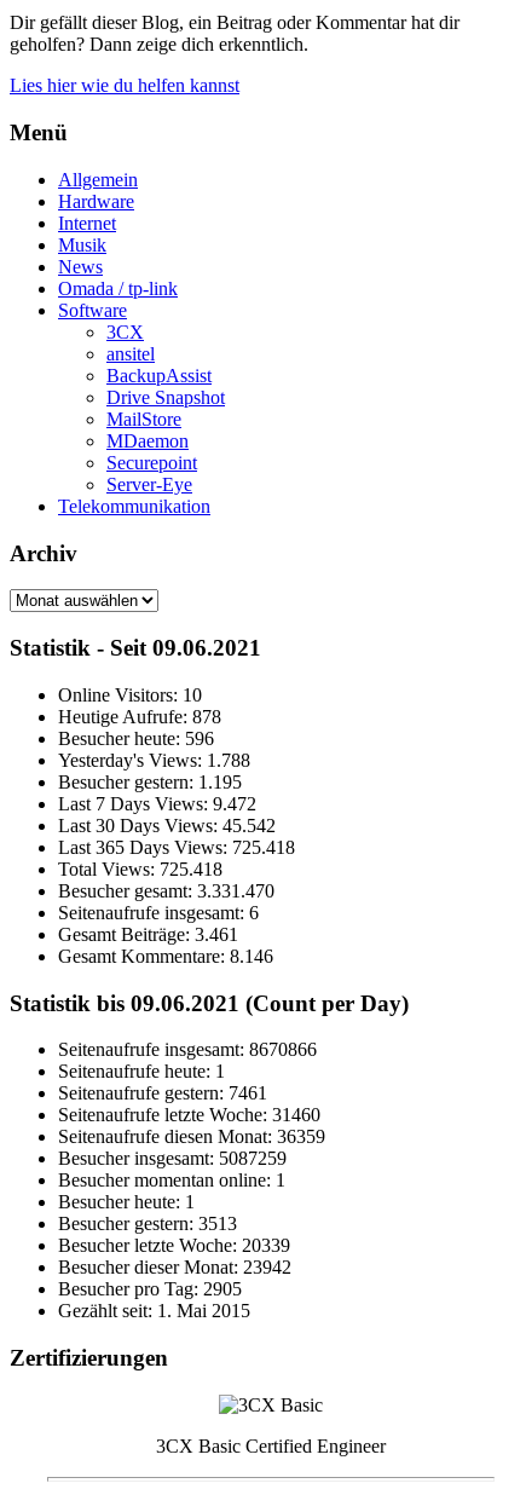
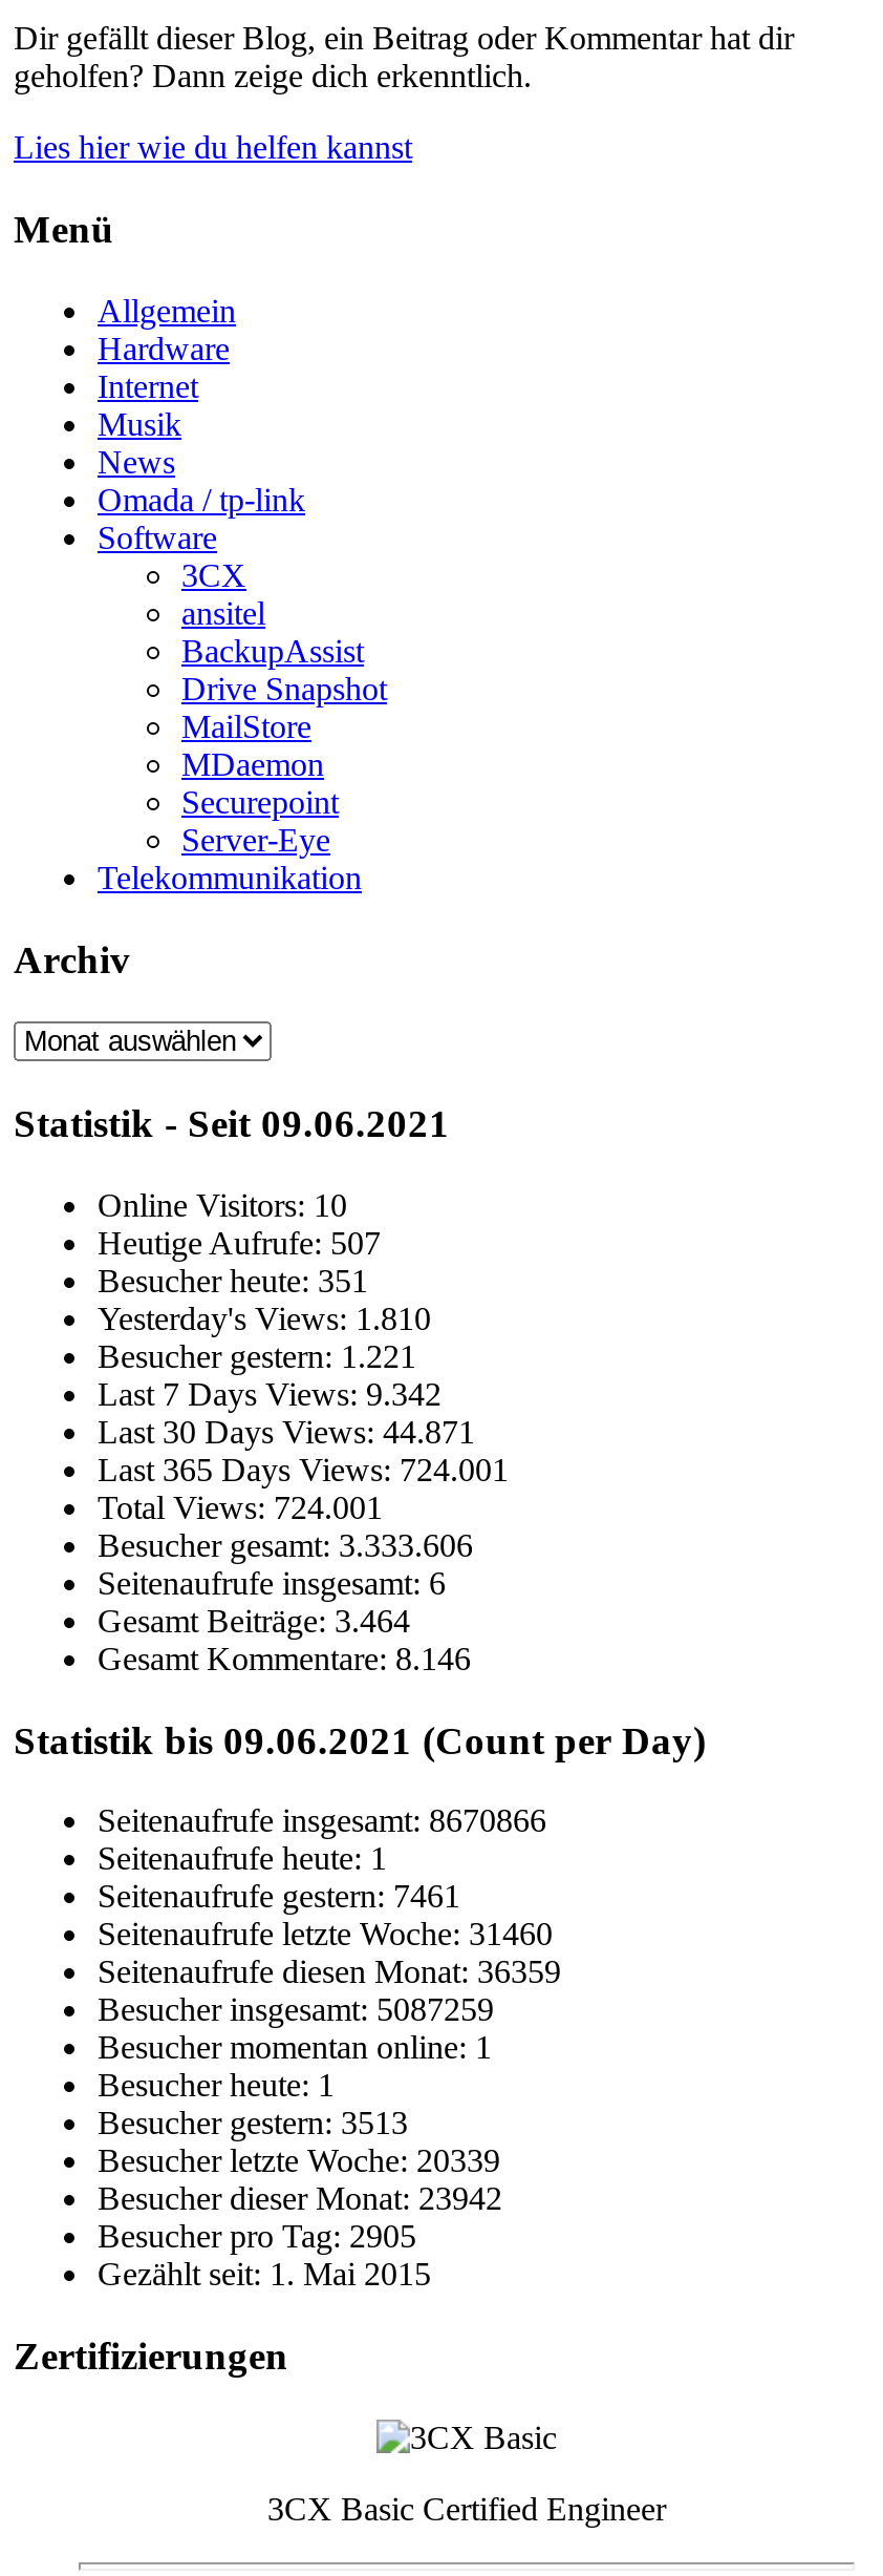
- Heutige Aufrufe: 878
+ Heutige Aufrufe: 507

- Besucher heute: 596
+ Besucher heute: 351

- Yesterday's Views: 1.788
+ Yesterday's Views: 1.810

- Besucher gestern: 1.195
+ Besucher gestern: 1.221

- Last 7 Days Views: 9.472
+ Last 7 Days Views: 9.342

- Last 30 Days Views: 45.542
+ Last 30 Days Views: 44.871

- Last 365 Days Views: 725.418
+ Last 365 Days Views: 724.001

- Total Views: 725.418
+ Total Views: 724.001

- Besucher gesamt: 3.331.470
+ Besucher gesamt: 3.333.606

- Gesamt Beiträge:3.461
+ Gesamt Beiträge:3.464
